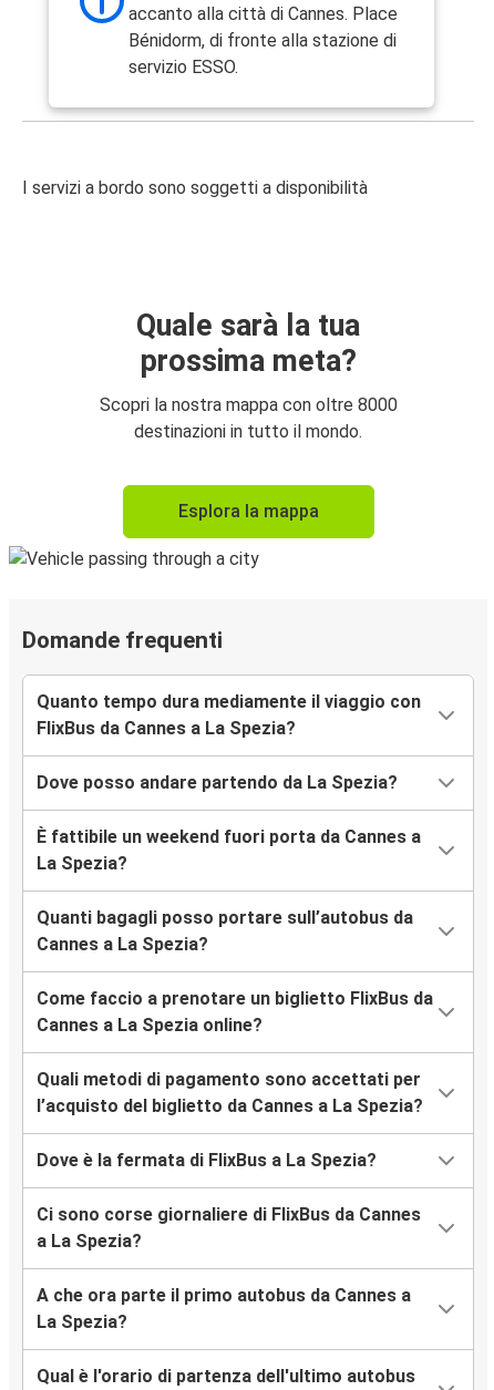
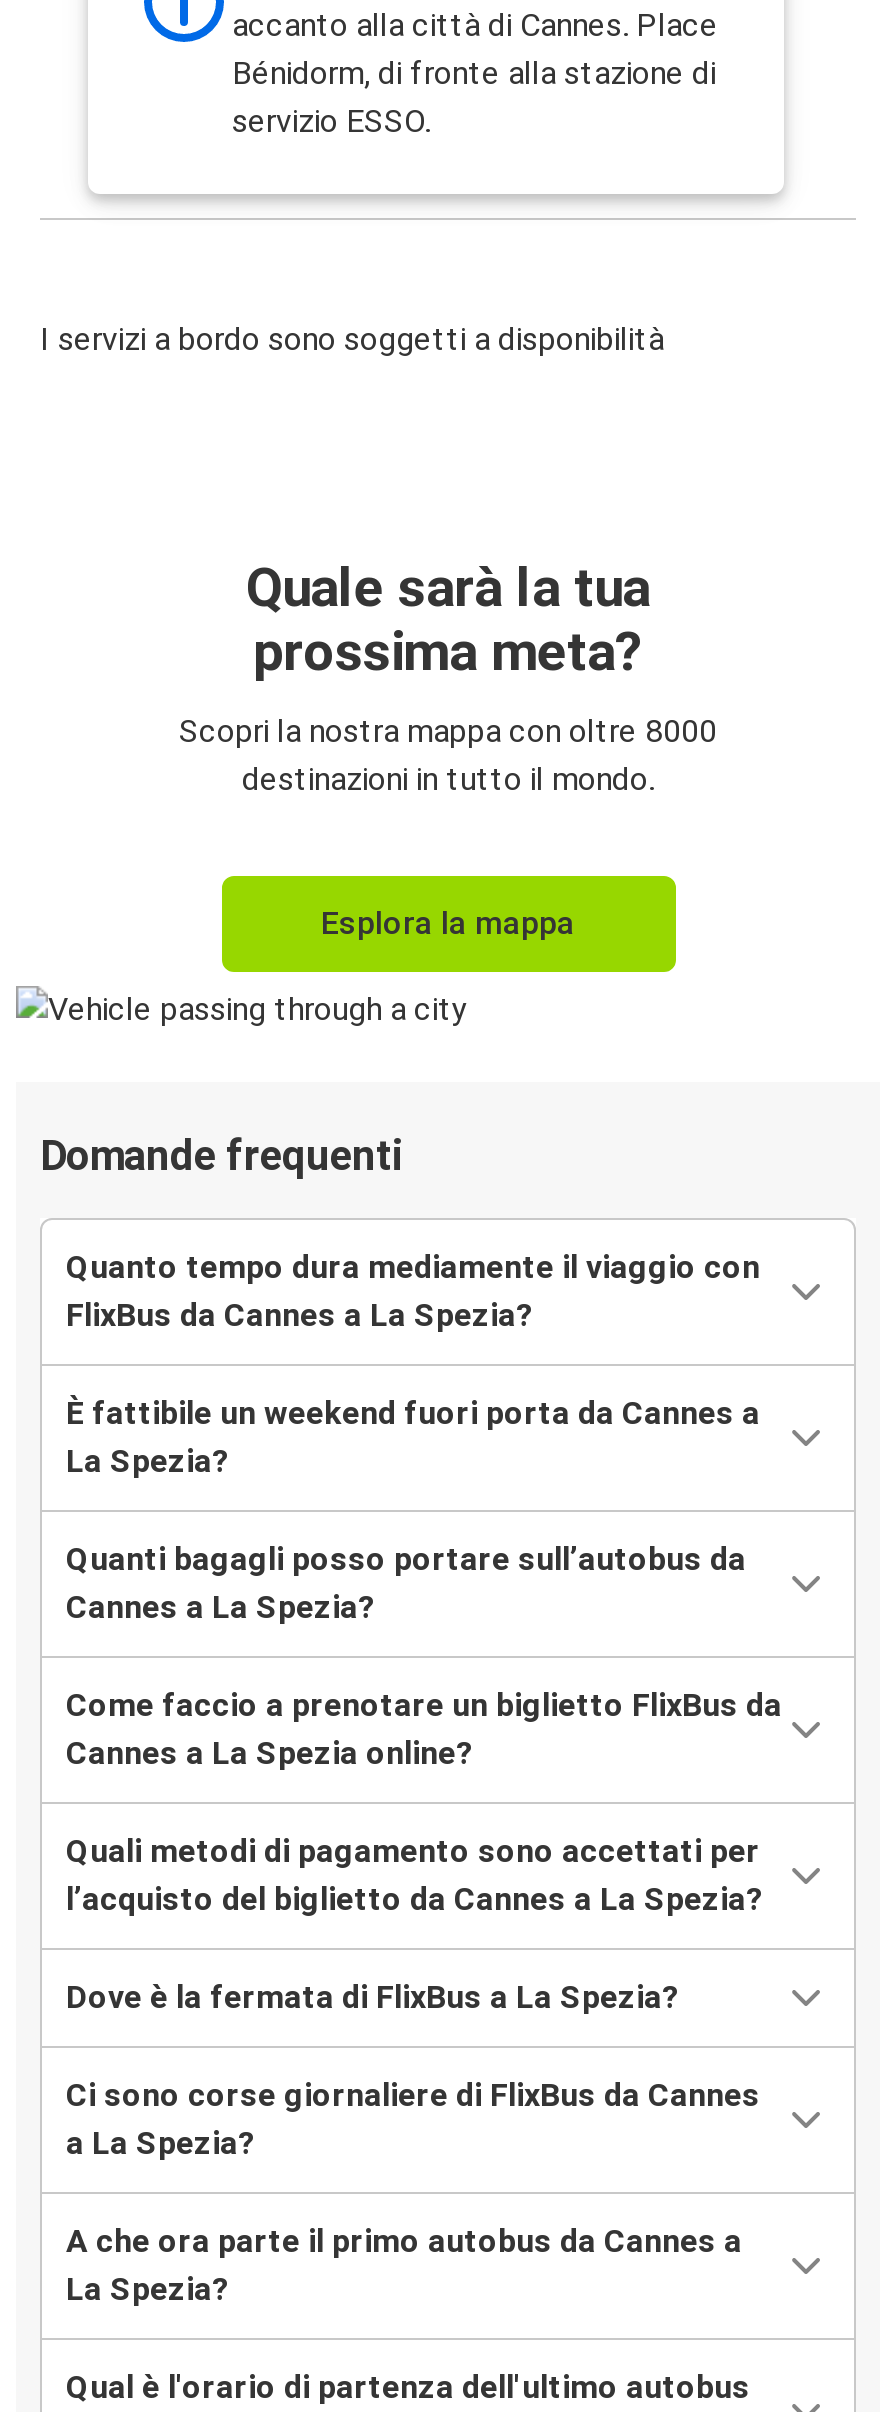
- Dove posso andare partendo da La Spezia?
